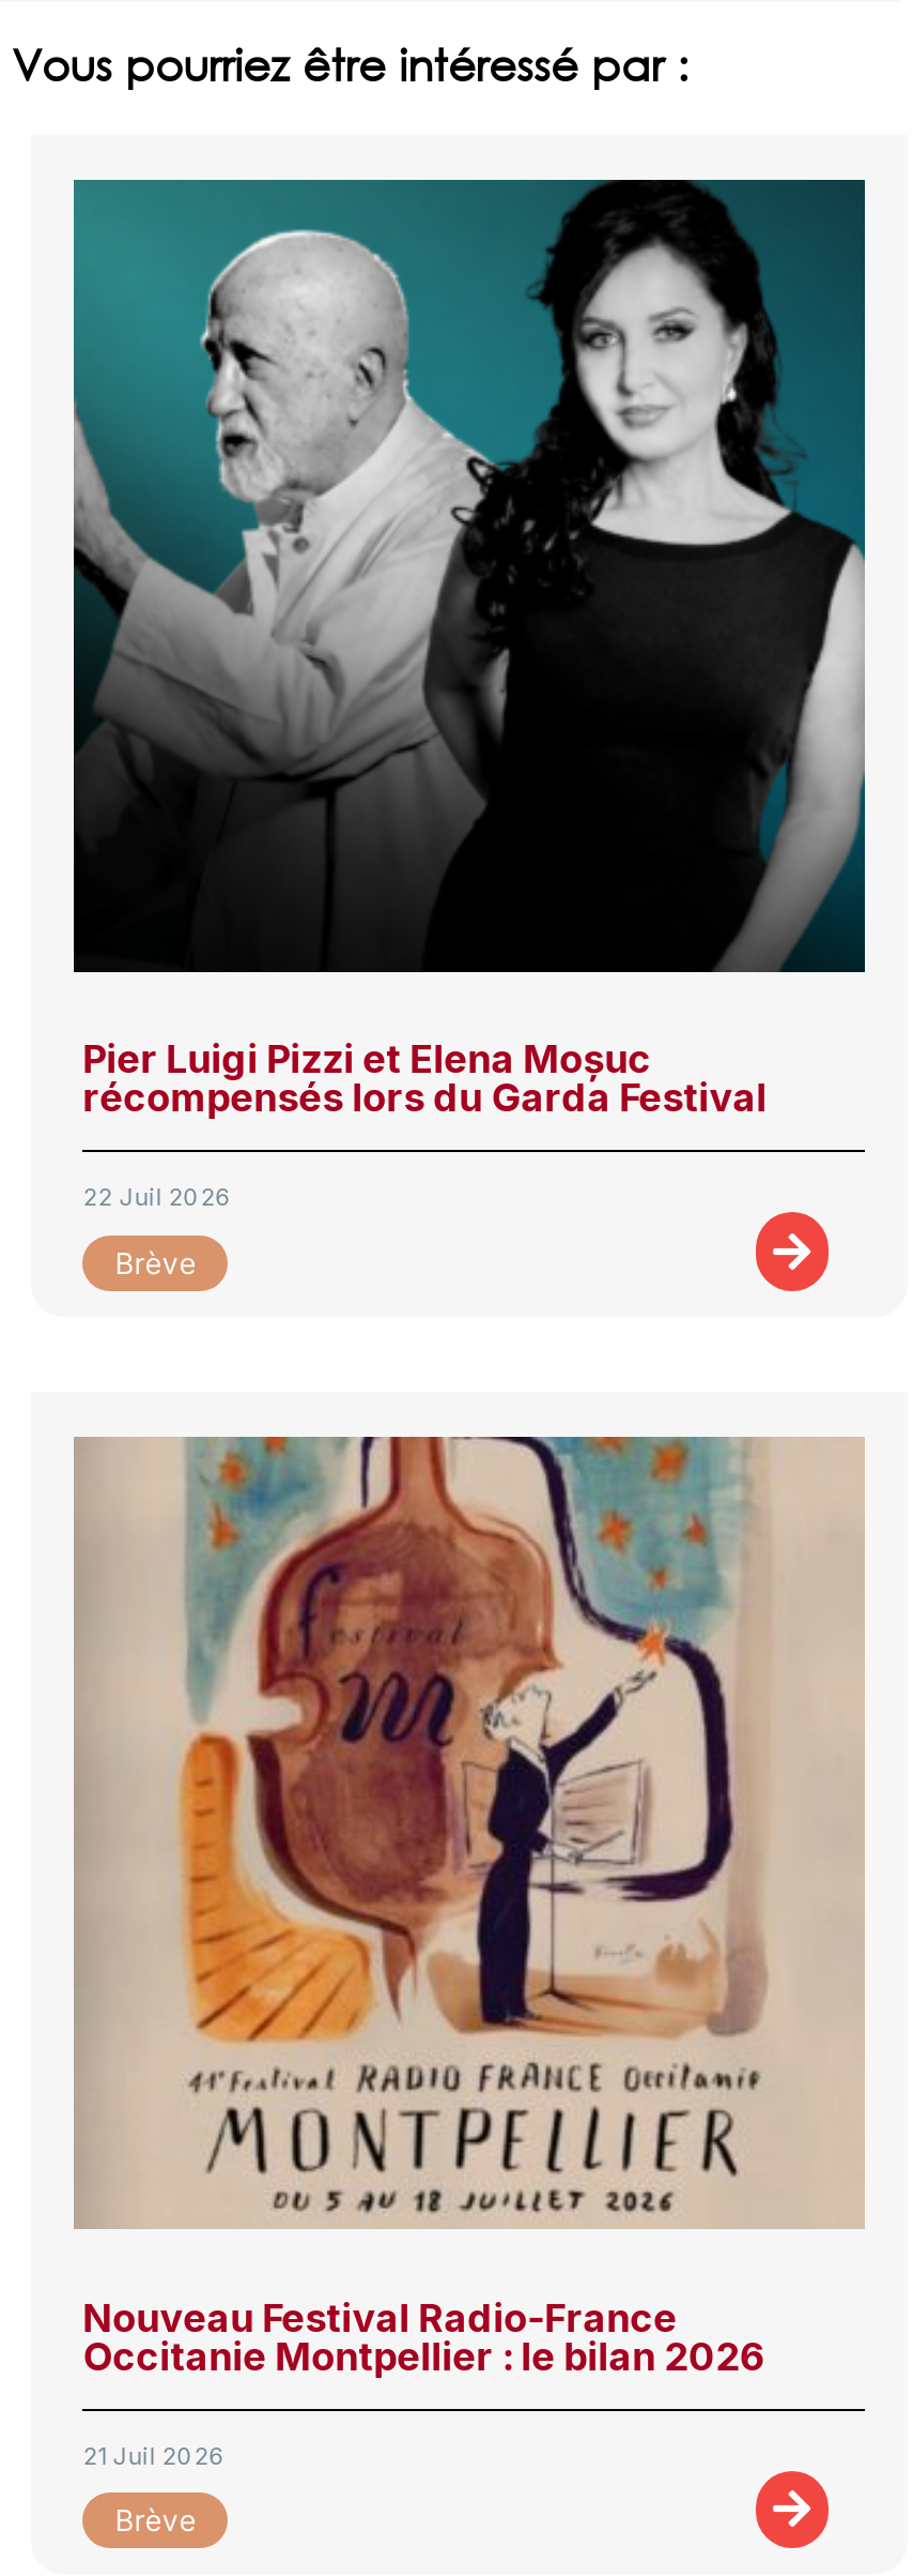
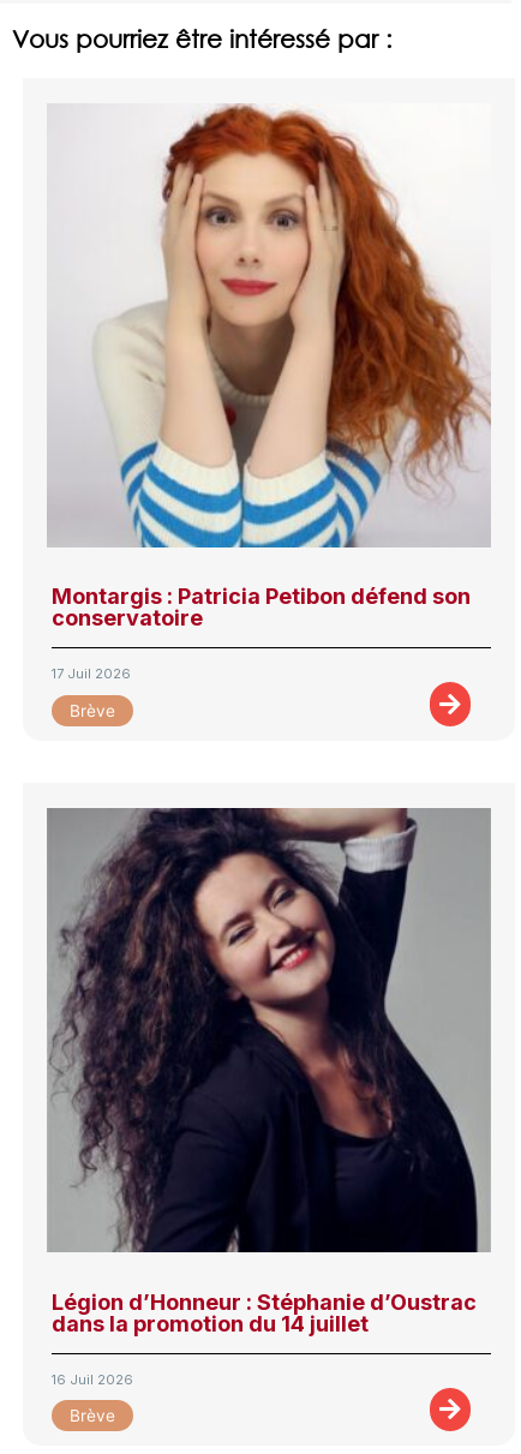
- [image]
- Pier Luigi Pizzi et Elena Moșuc
- récompensés lors du Garda Festival
+ [image]
+ Montargis : Patricia Petibon défend son
+ conservatoire

- 22 Juil 2026
+ 17 Juil 2026

- [image]
- Nouveau Festival Radio-France
- Occitanie Montpellier : le bilan 2026
+ [image]
+ Légion d’Honneur : Stéphanie d’Oustrac
+ dans la promotion du 14 juillet

- 21 Juil 2026
+ 16 Juil 2026
